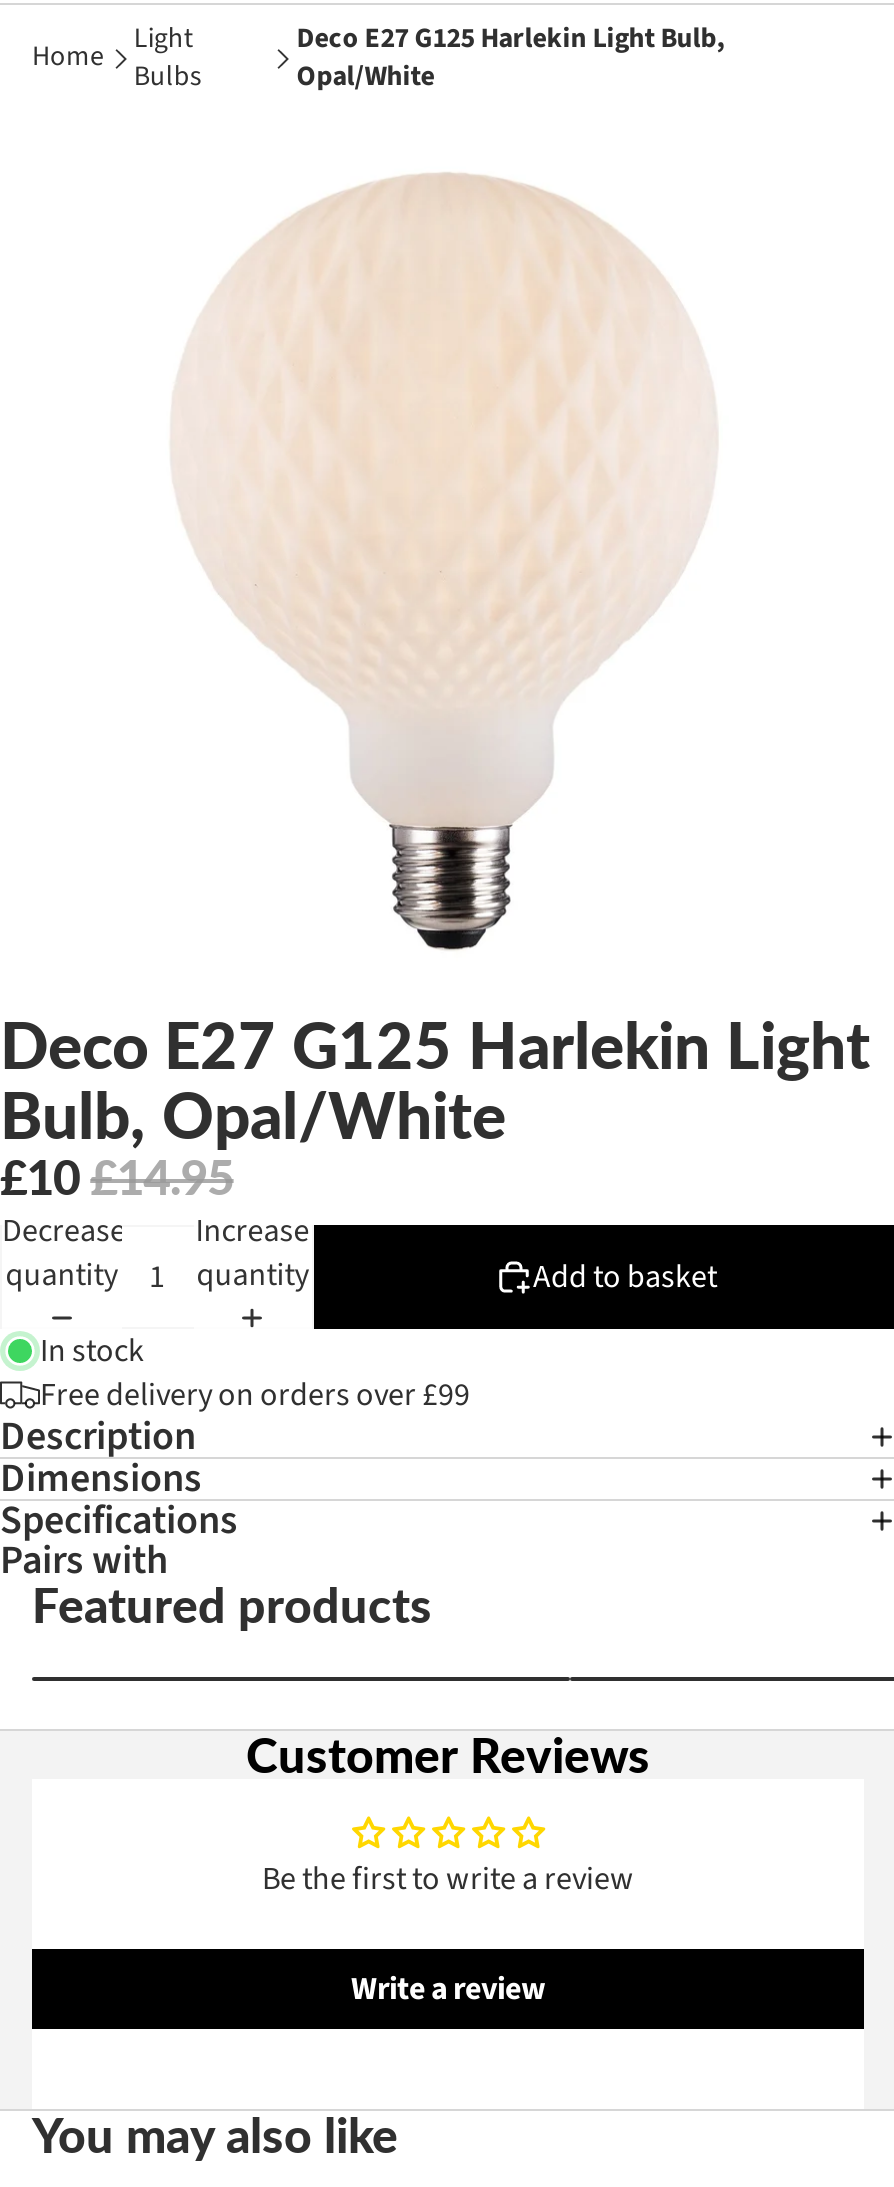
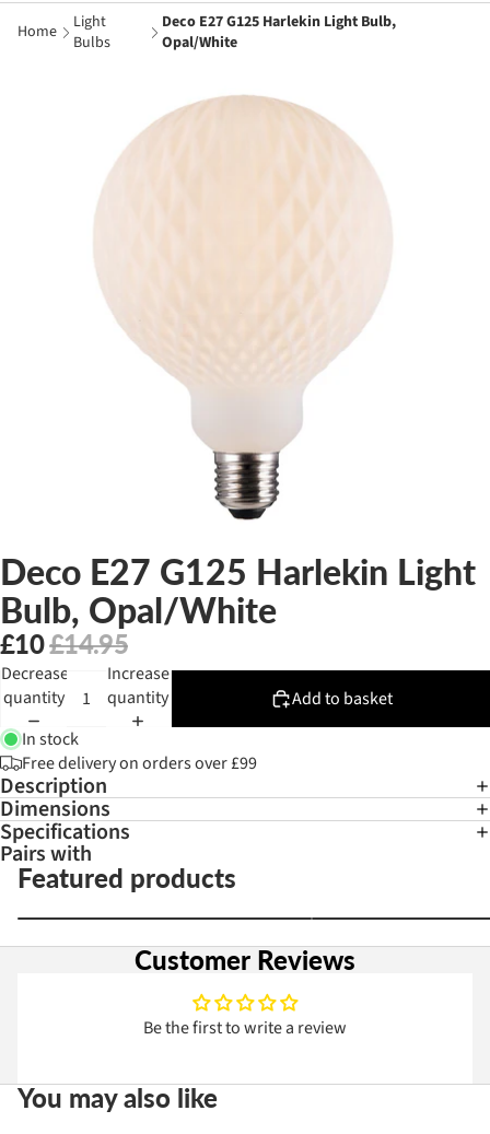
- Write a review
